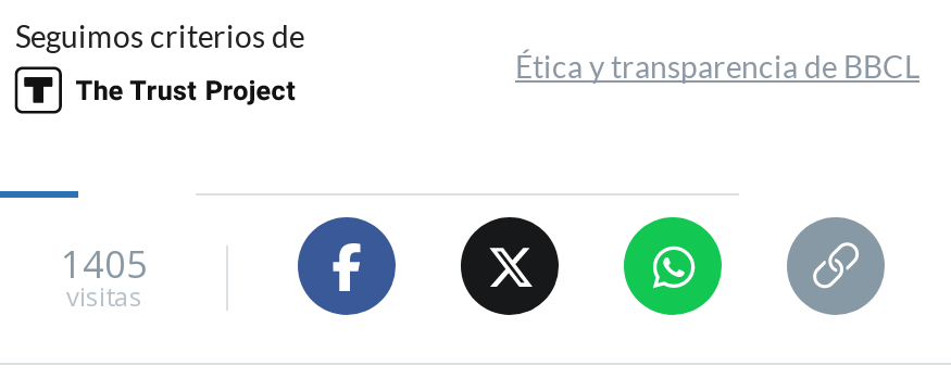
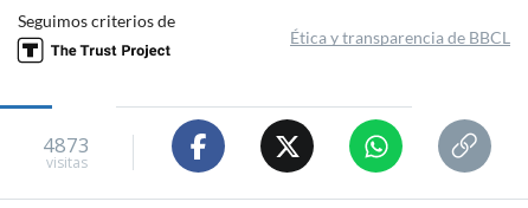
- 1405
+ 4873
